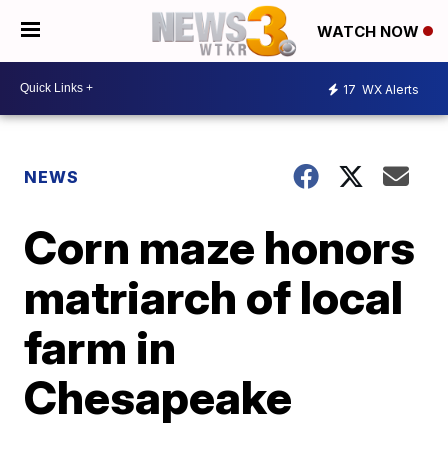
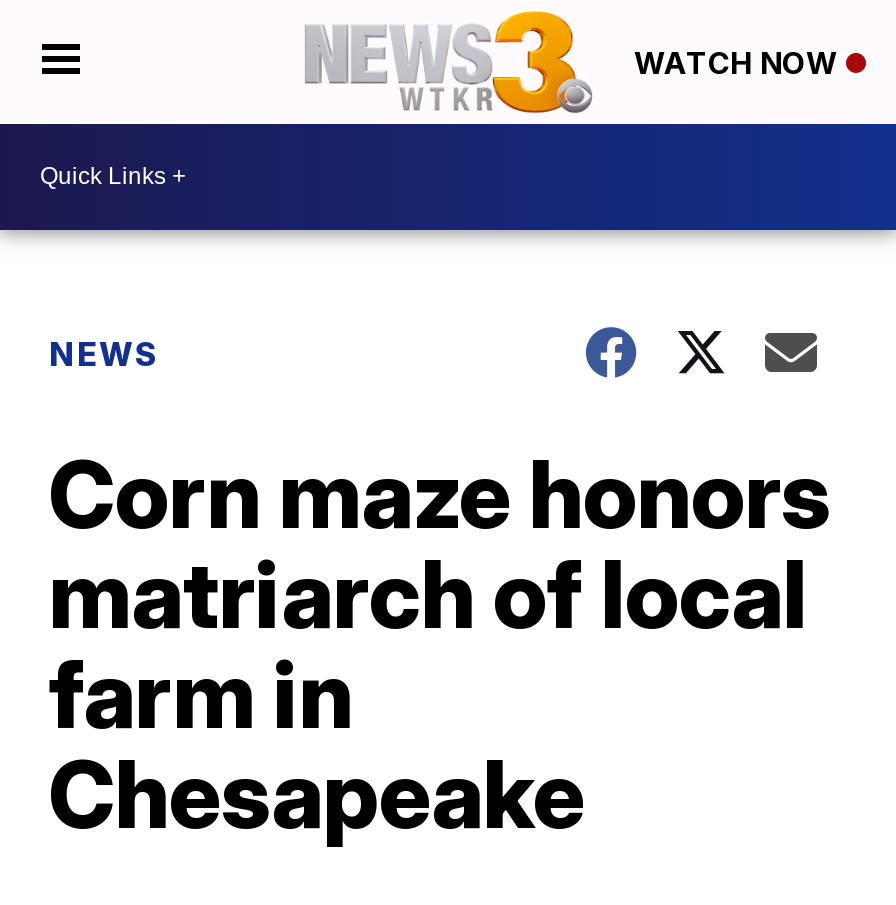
- 17 WX Alerts
